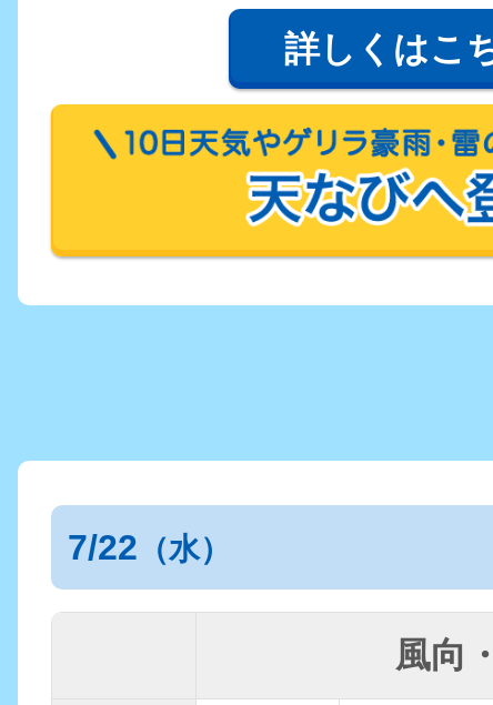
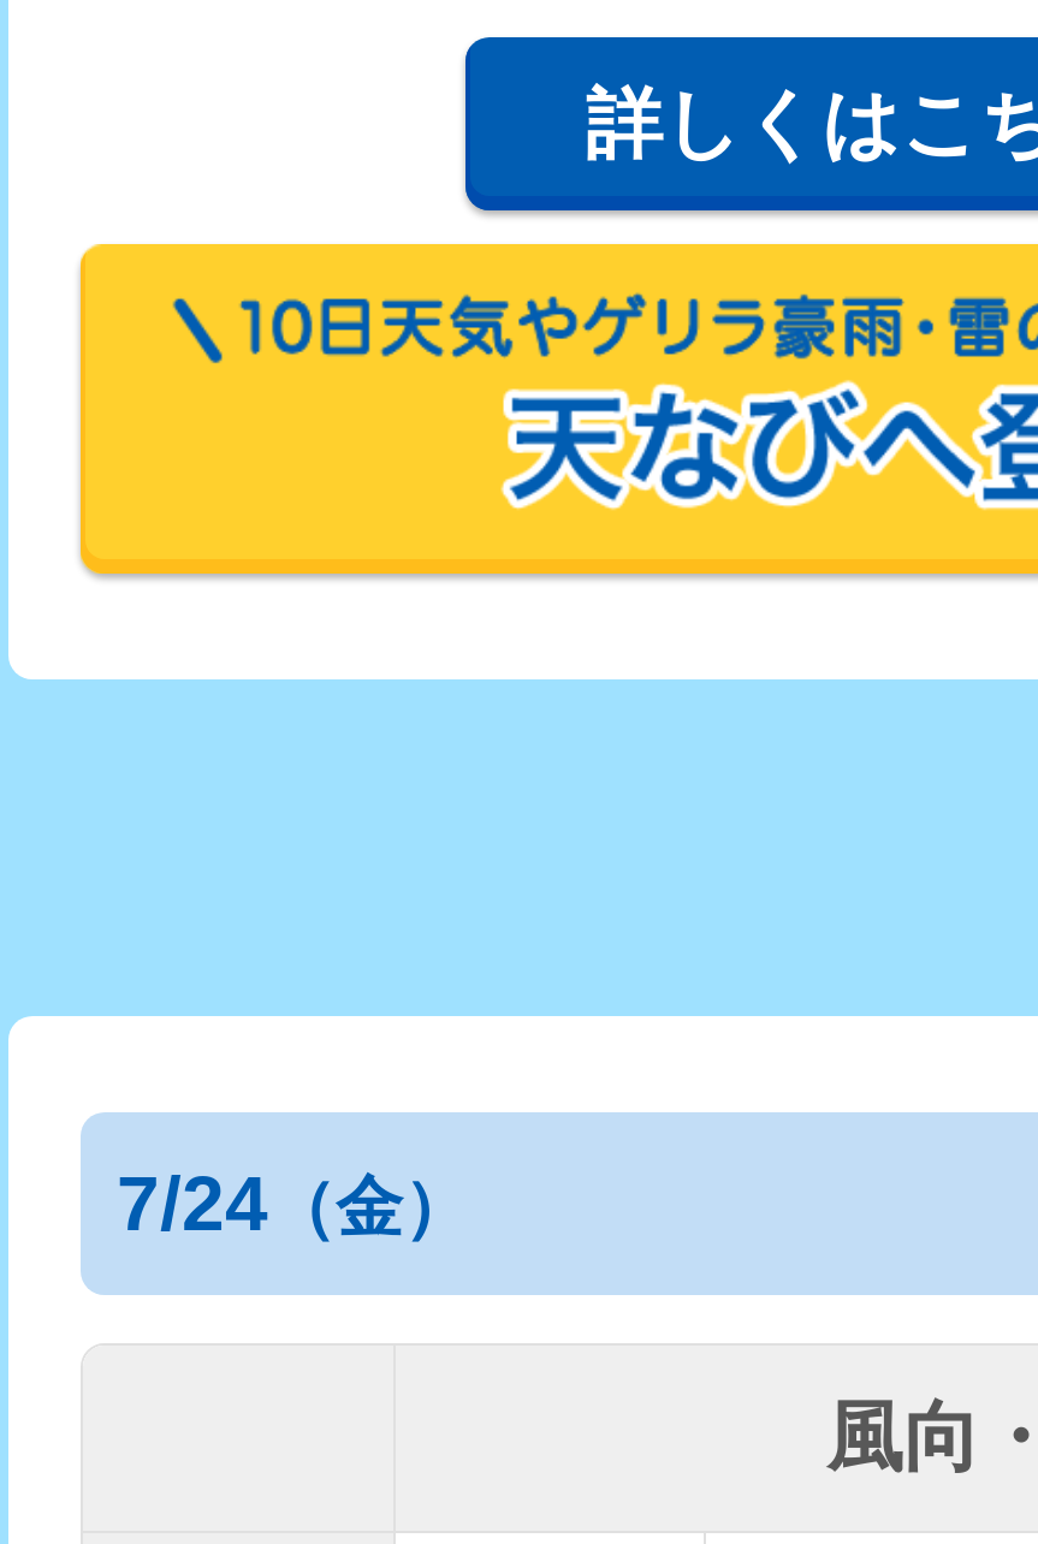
- 7/22（水）
+ 7/24（金）
